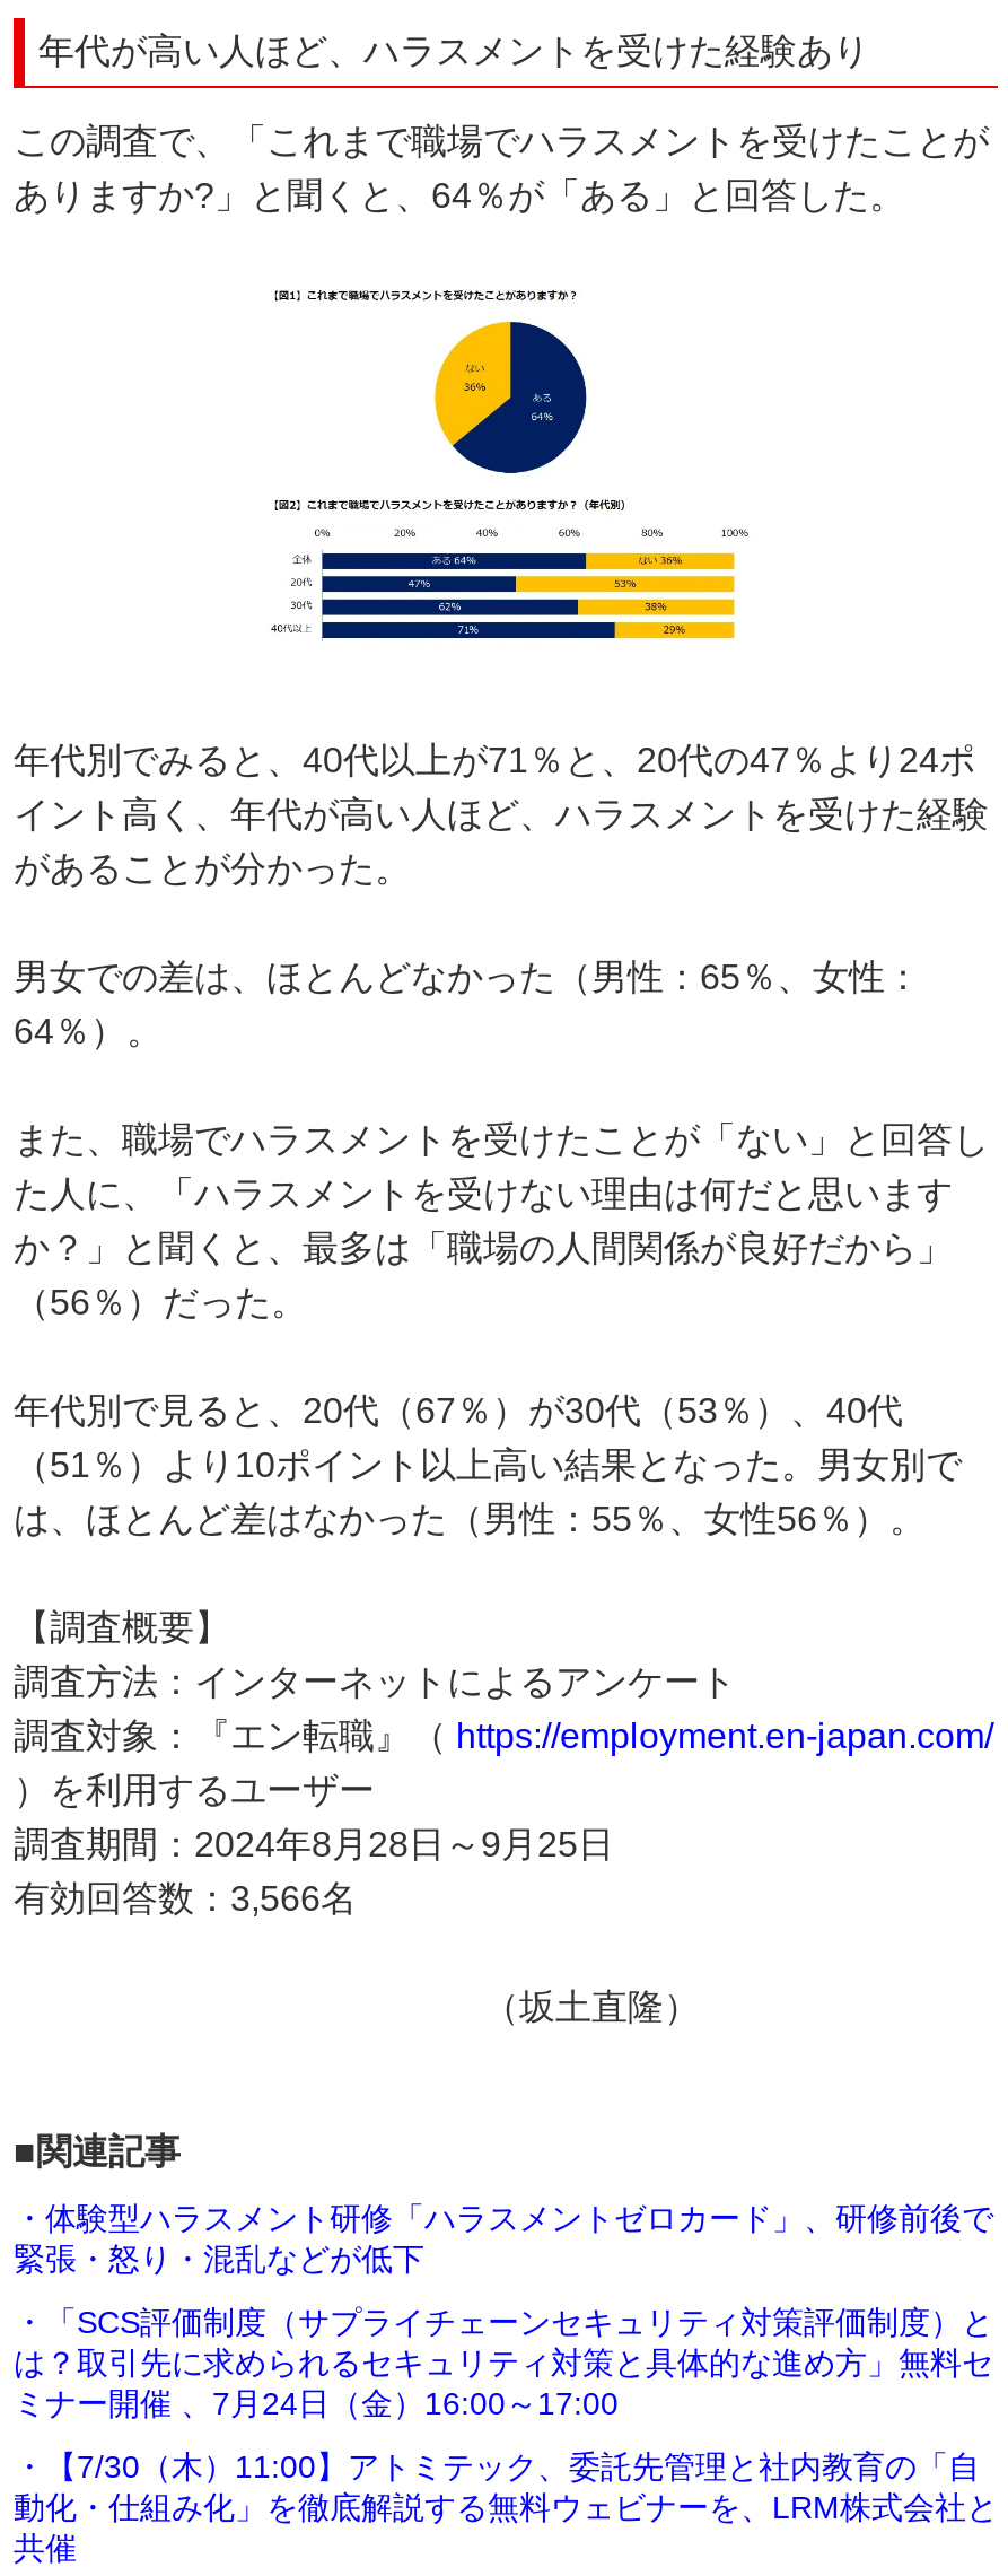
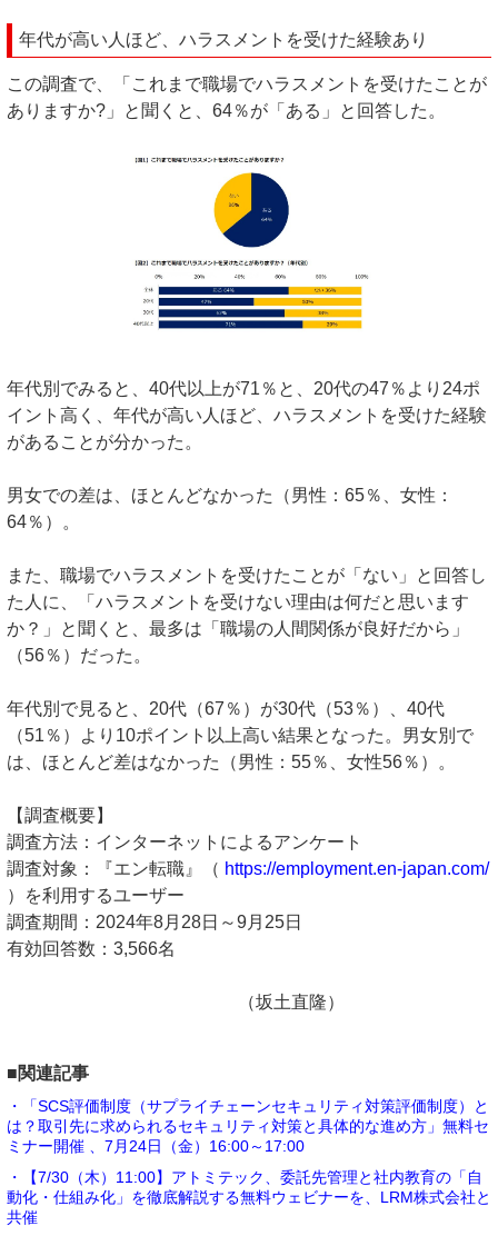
- ・体験型ハラスメント研修「ハラスメントゼロカード」、研修前後で
- 緊張・怒り・混乱などが低下
